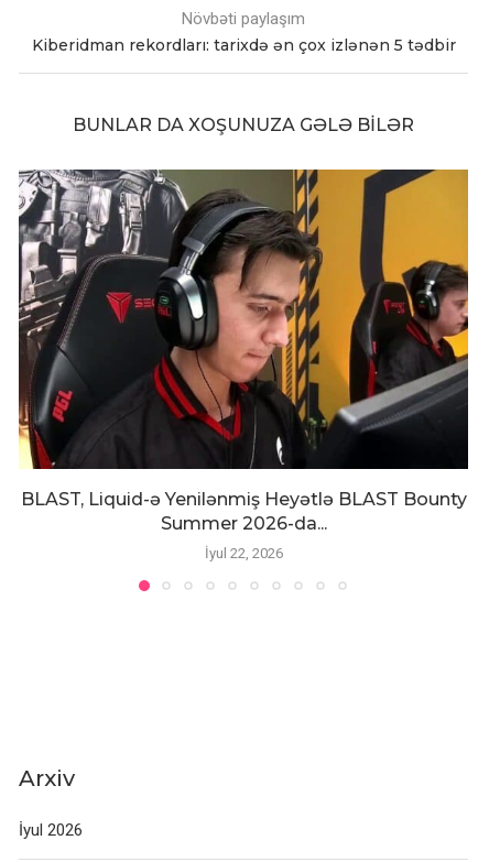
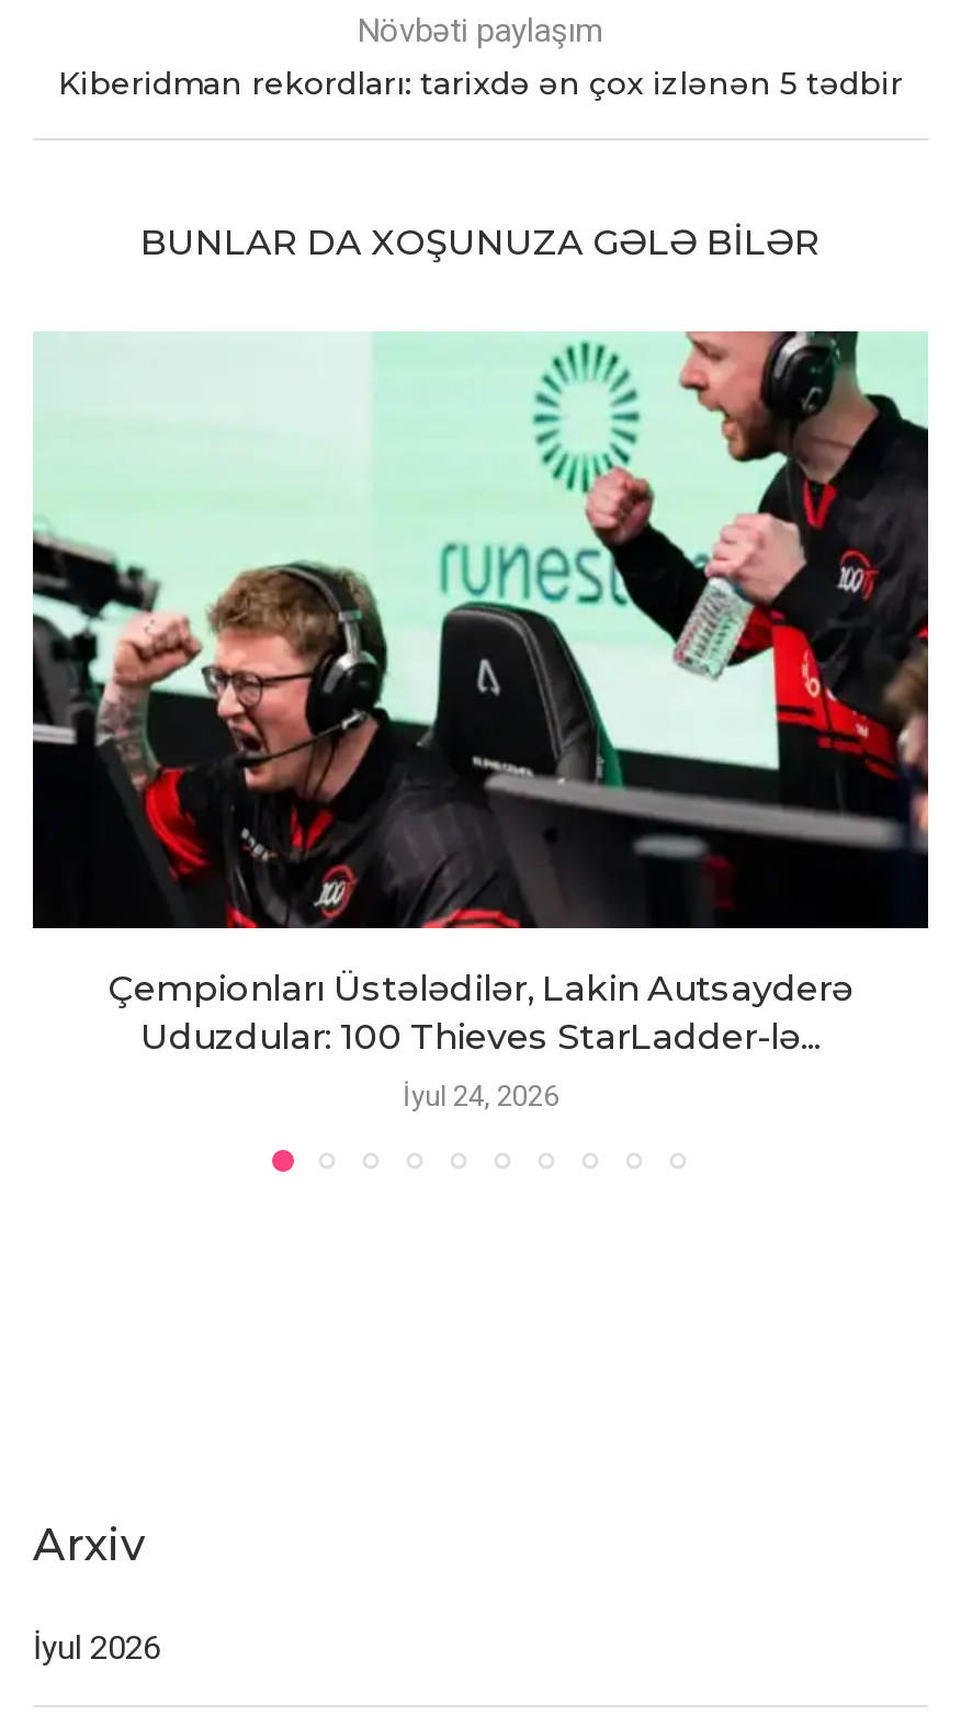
- [image]
- BLAST, Liquid-ə Yenilənmiş Heyətlə BLAST Bounty
- Summer 2026-da...
+ [image]
+ Çempionları Üstələdilər, Lakin Autsayderə
+ Uduzdular: 100 Thieves StarLadder-lə...

- İyul 22, 2026
+ İyul 24, 2026
